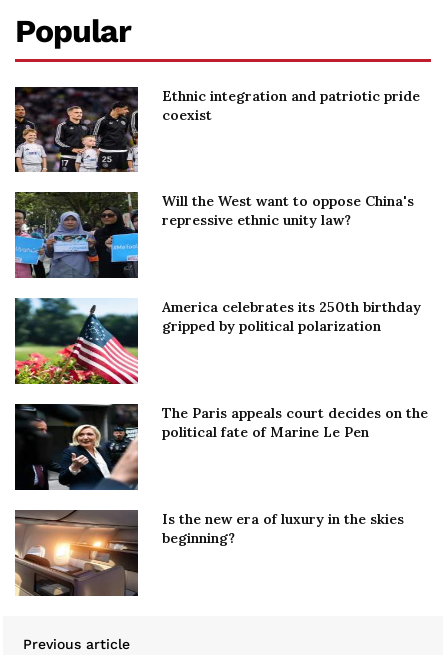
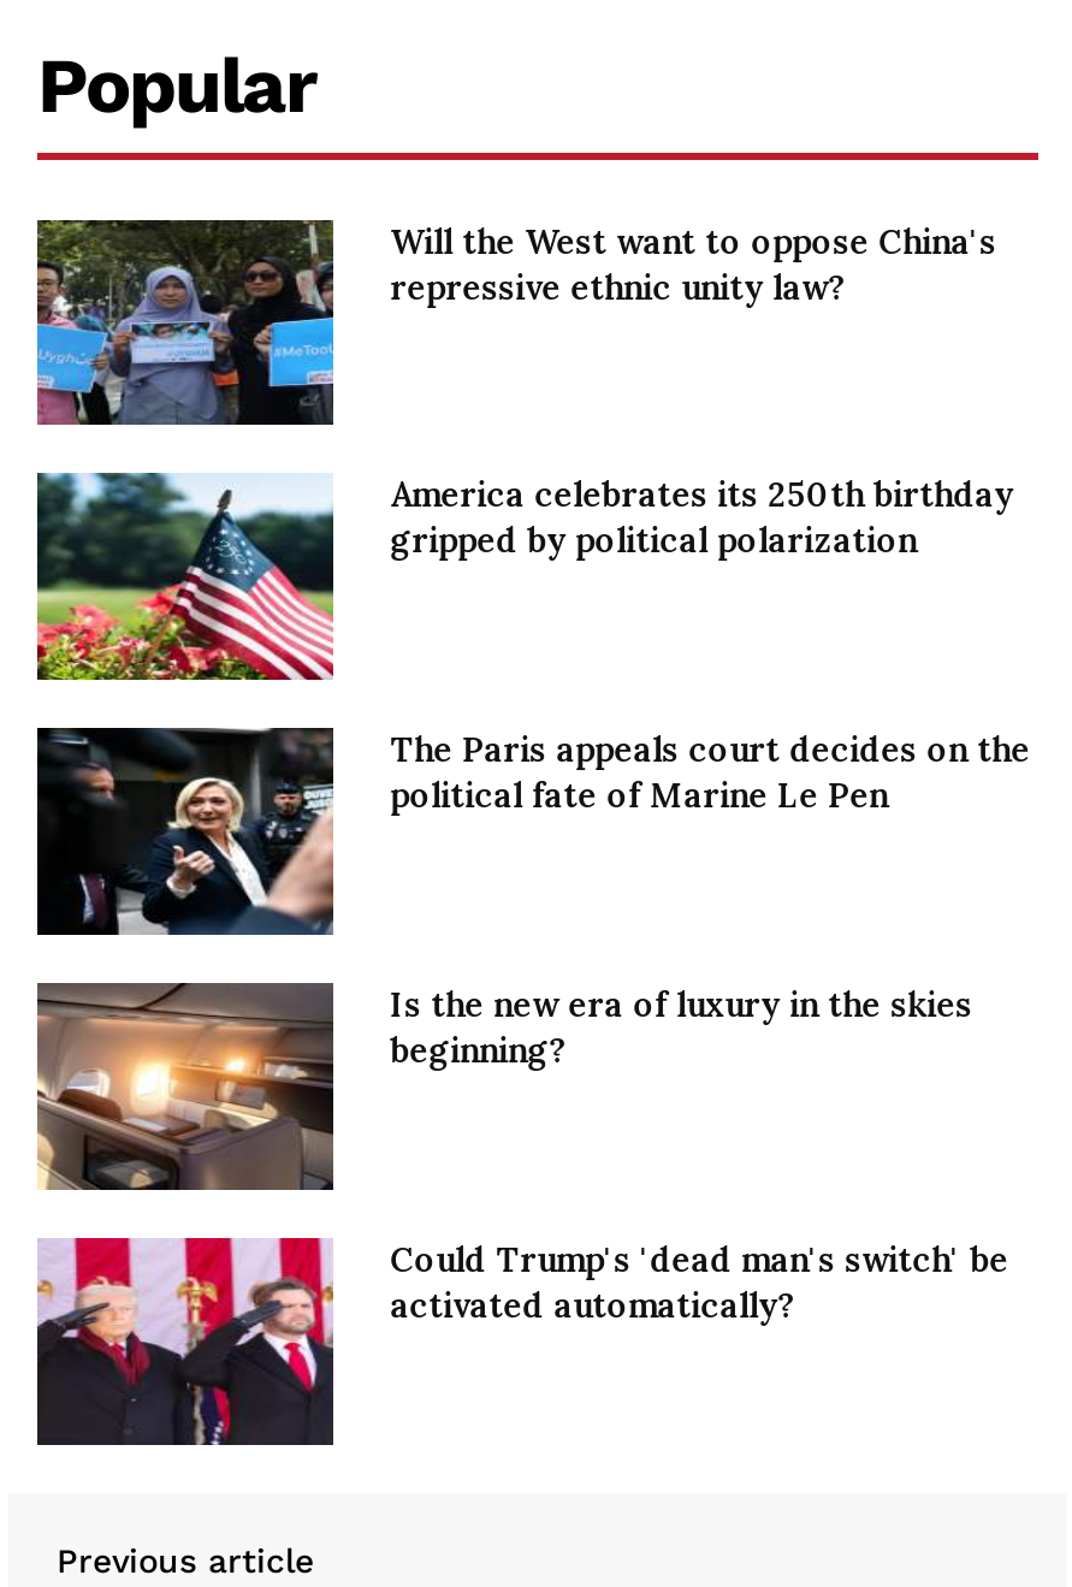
- [image]
- Ethnic integration and patriotic pride
- coexist

moved up: [image] | Will the West want to oppose China's | repressive ethnic unity law? | ... | Is the new era of luxury in the skies | beginning?

moved up: [image]

+ [image]
+ Could Trump's 'dead man's switch' be
+ activated automatically?
